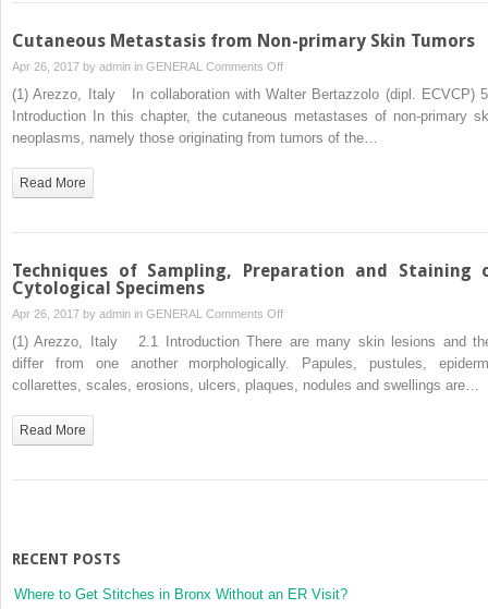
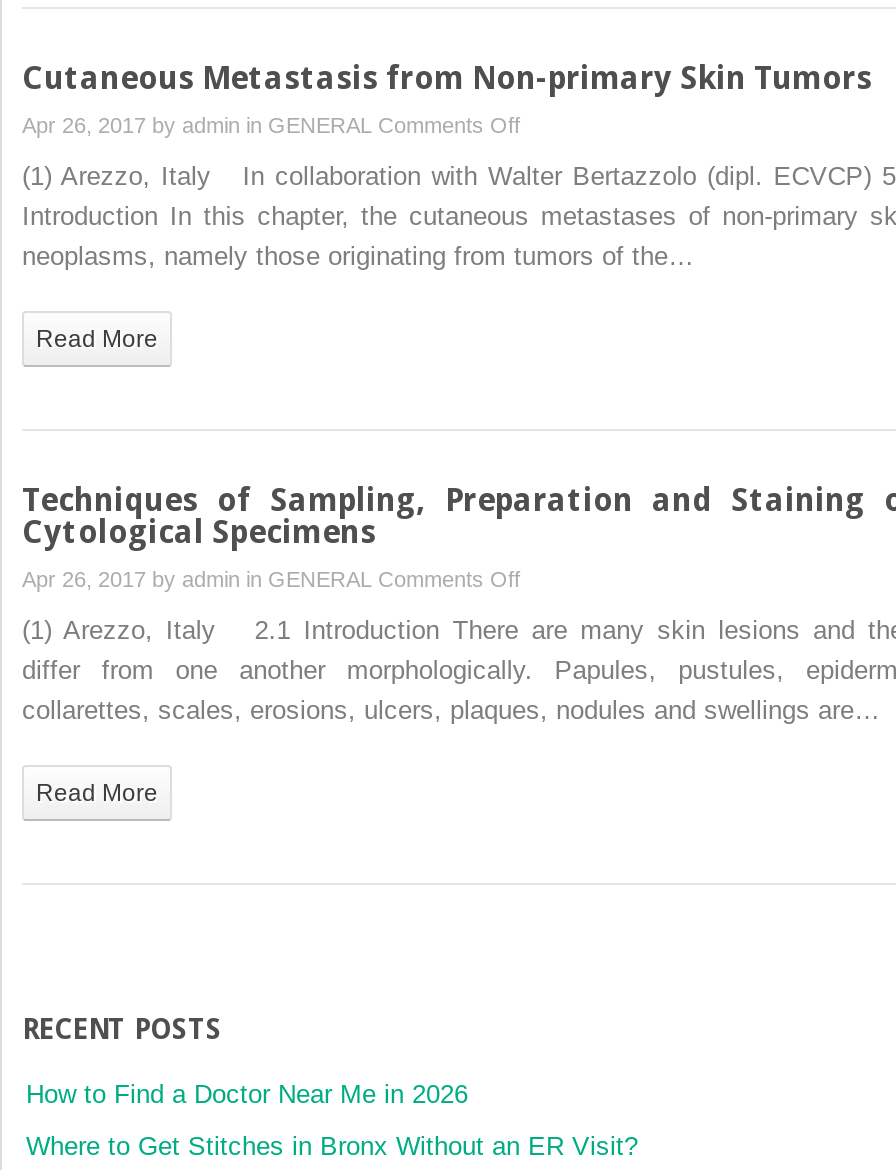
+ How to Find a Doctor Near Me in 2026
